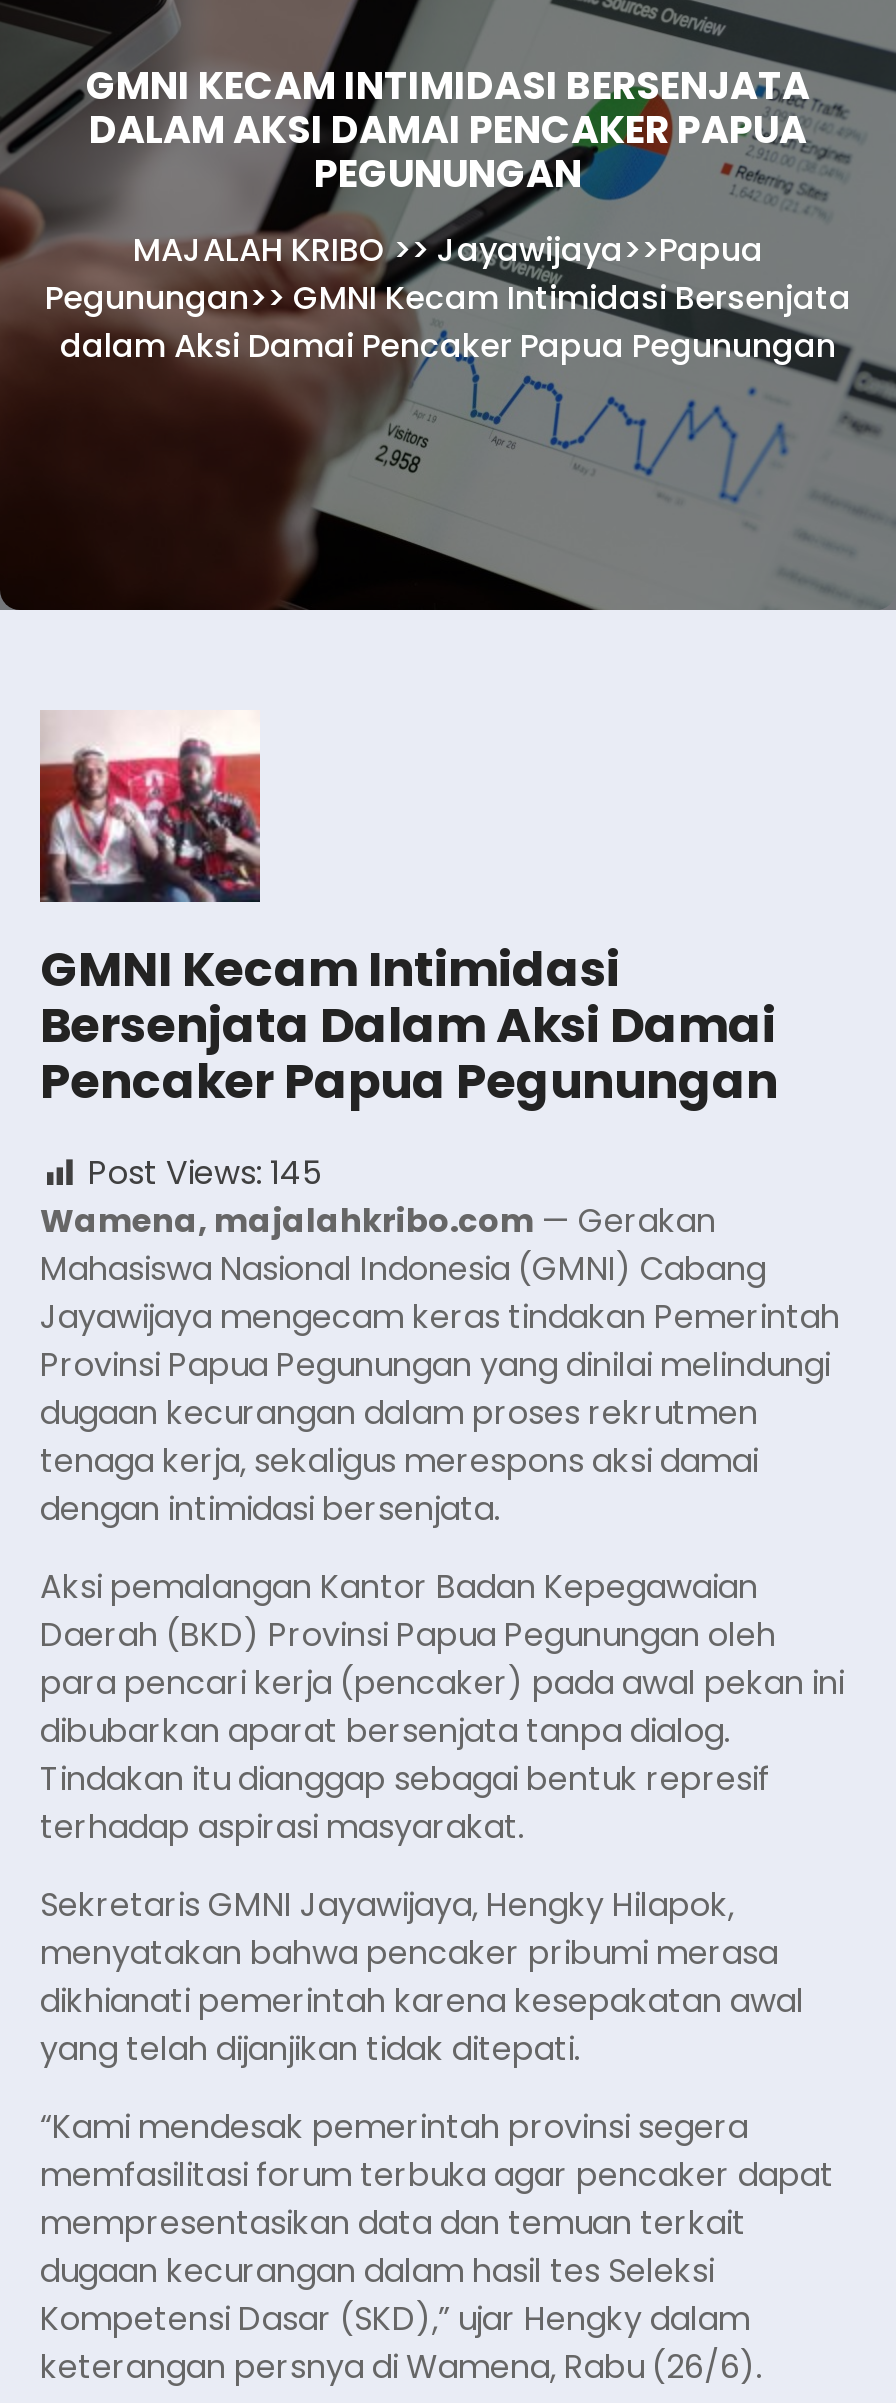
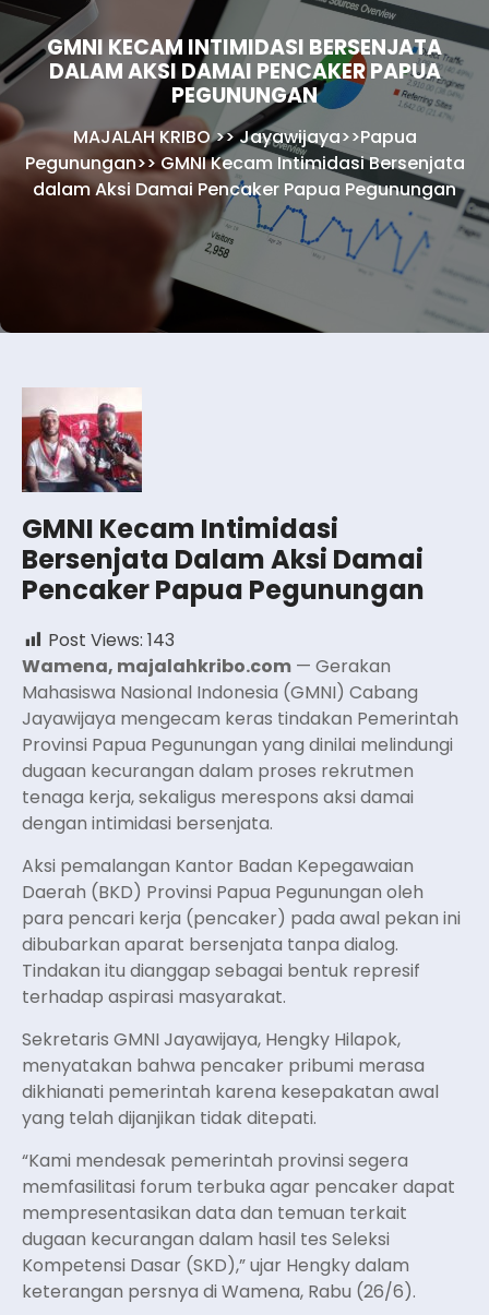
- Post Views: 145
+ Post Views: 143
